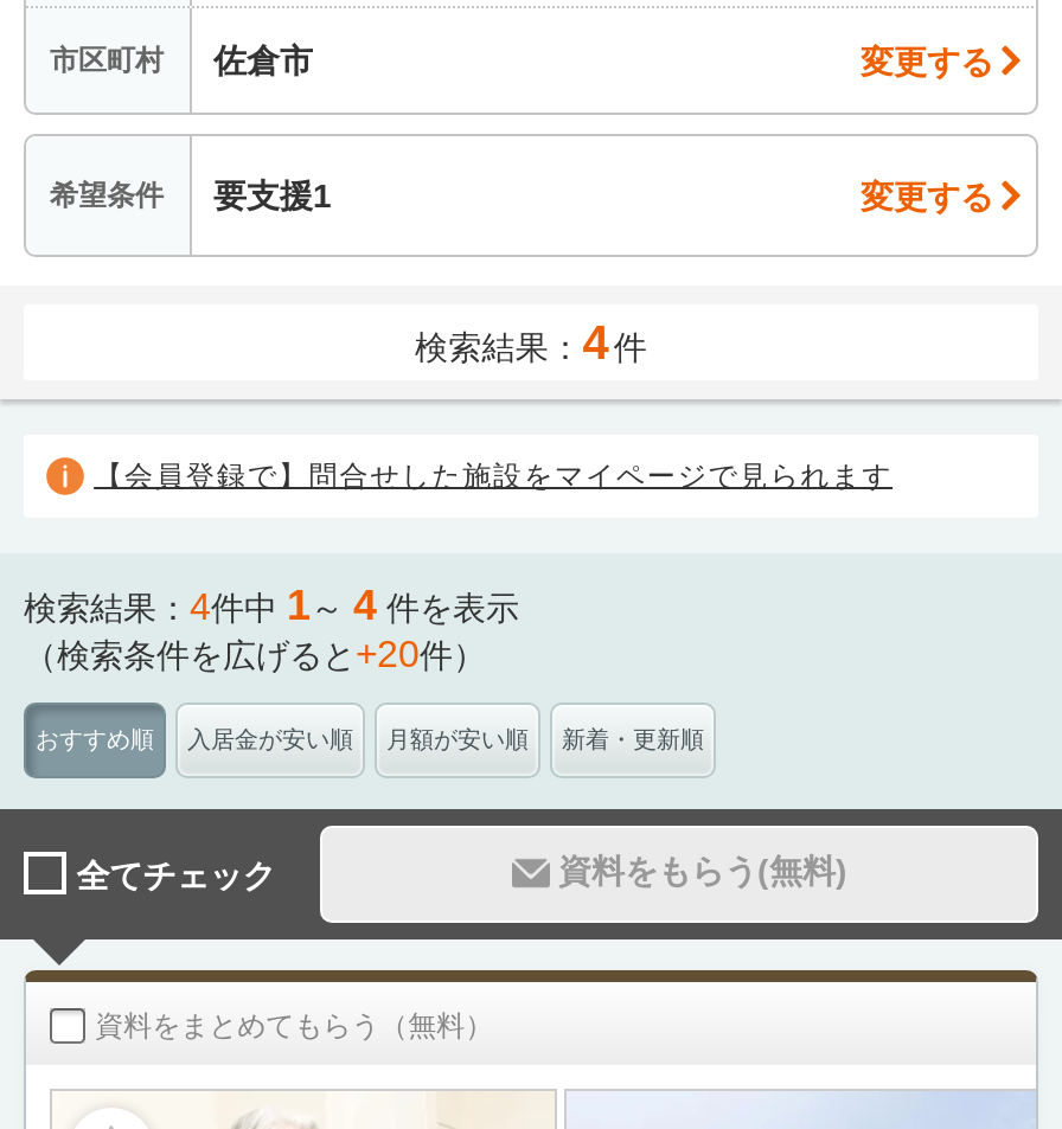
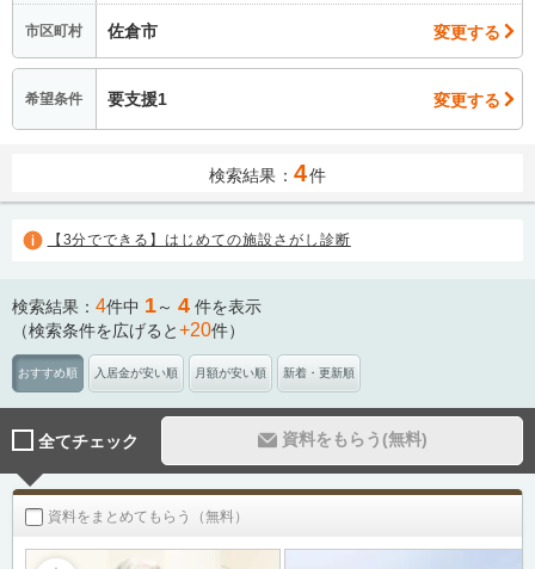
- 【会員登録で】問合せした施設をマイページで見られます
+ 【3分でできる】はじめての施設さがし診断
